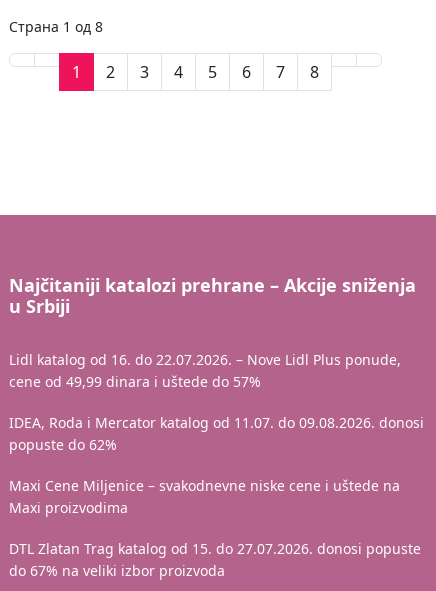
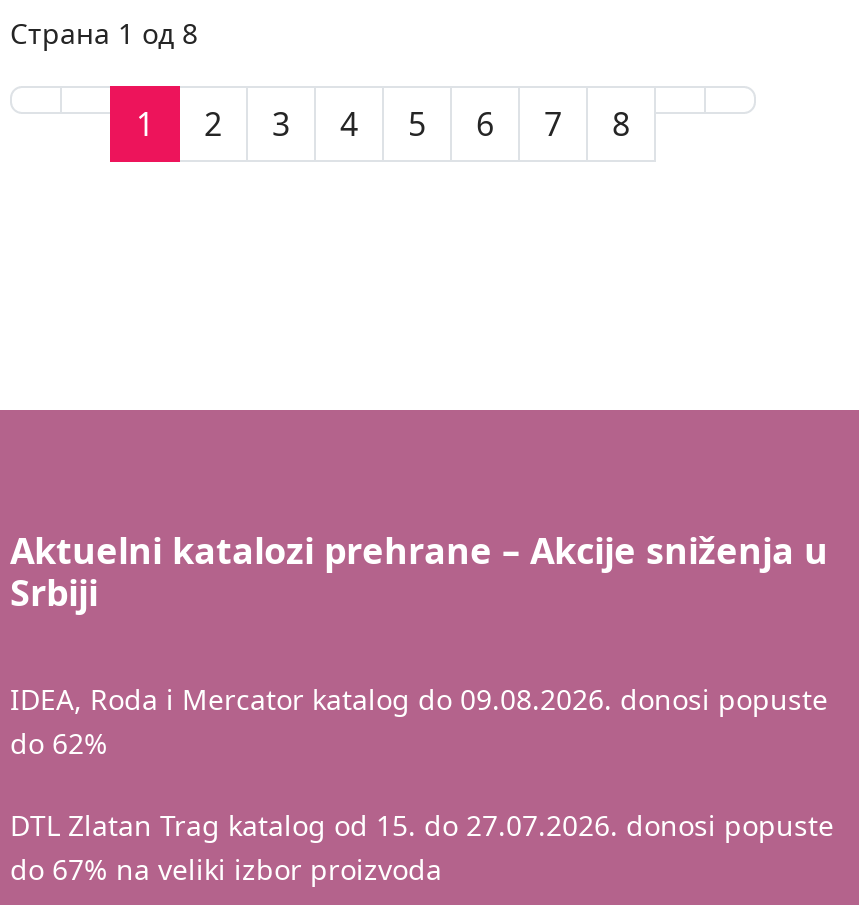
- Najčitaniji katalozi prehrane – Akcije sniženja
- u Srbiji
- Lidl katalog od 16. do 22.07.2026. – Nove Lidl Plus ponude,
- cene od 49,99 dinara i uštede do 57%
- IDEA, Roda i Mercator katalog od 11.07. do 09.08.2026. donosi
- popuste do 62%
- Maxi Cene Miljenice – svakodnevne niske cene i uštede na
- Maxi proizvodima
+ Aktuelni katalozi prehrane – Akcije sniženja u
+ Srbiji
+ IDEA, Roda i Mercator katalog do 09.08.2026. donosi popuste
+ do 62%
